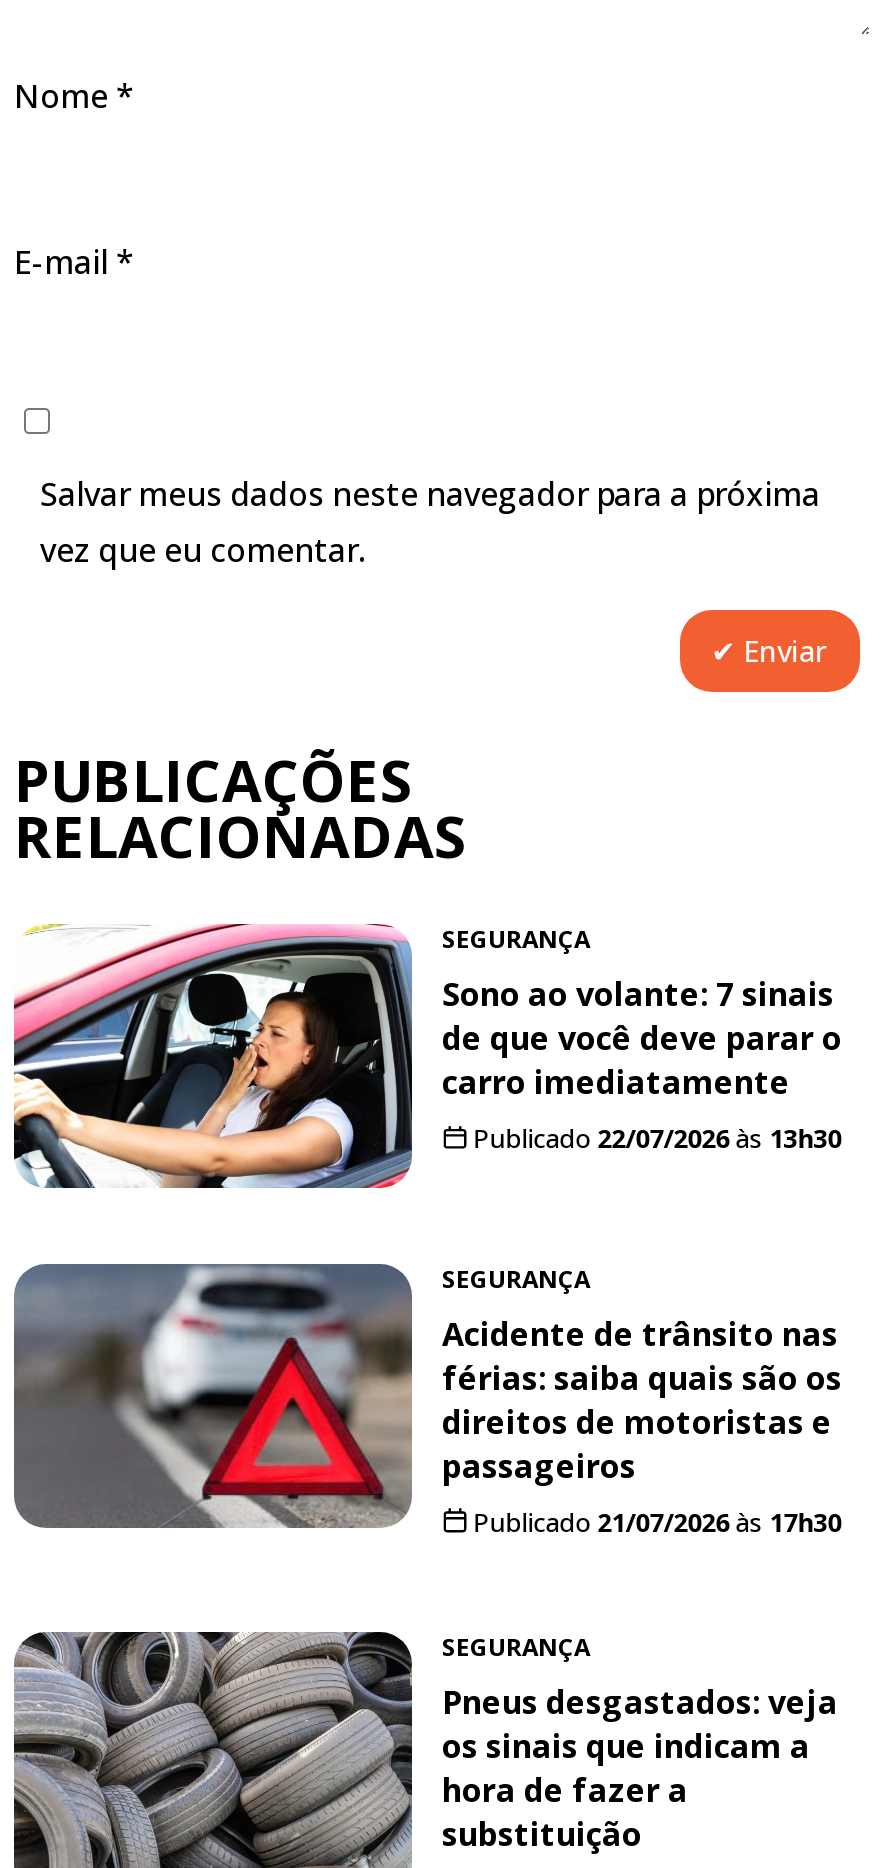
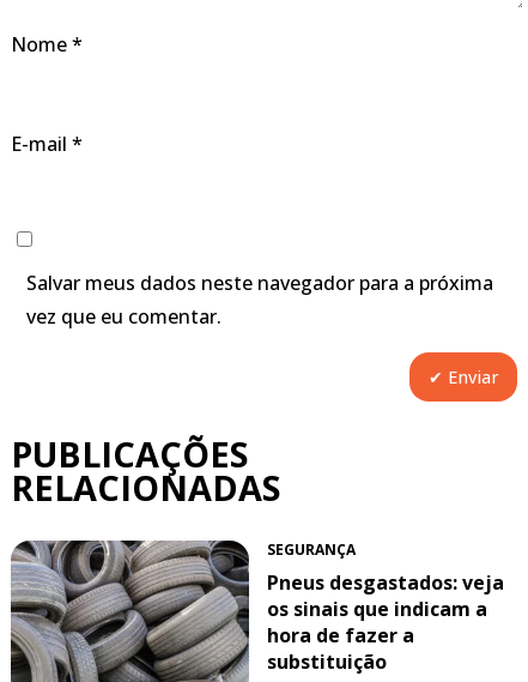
- [image]
- Sono ao volante: 7 sinais
- de que você deve parar o
- carro imediatamente
- Publicado 22/07/2026às 13h30

- [image]
- SEGURANÇA
- Acidente de trânsito nas
- férias: saiba quais são os
- direitos de motoristas e
- passageiros
- Publicado 21/07/2026às 17h30
- SEGURANÇA
